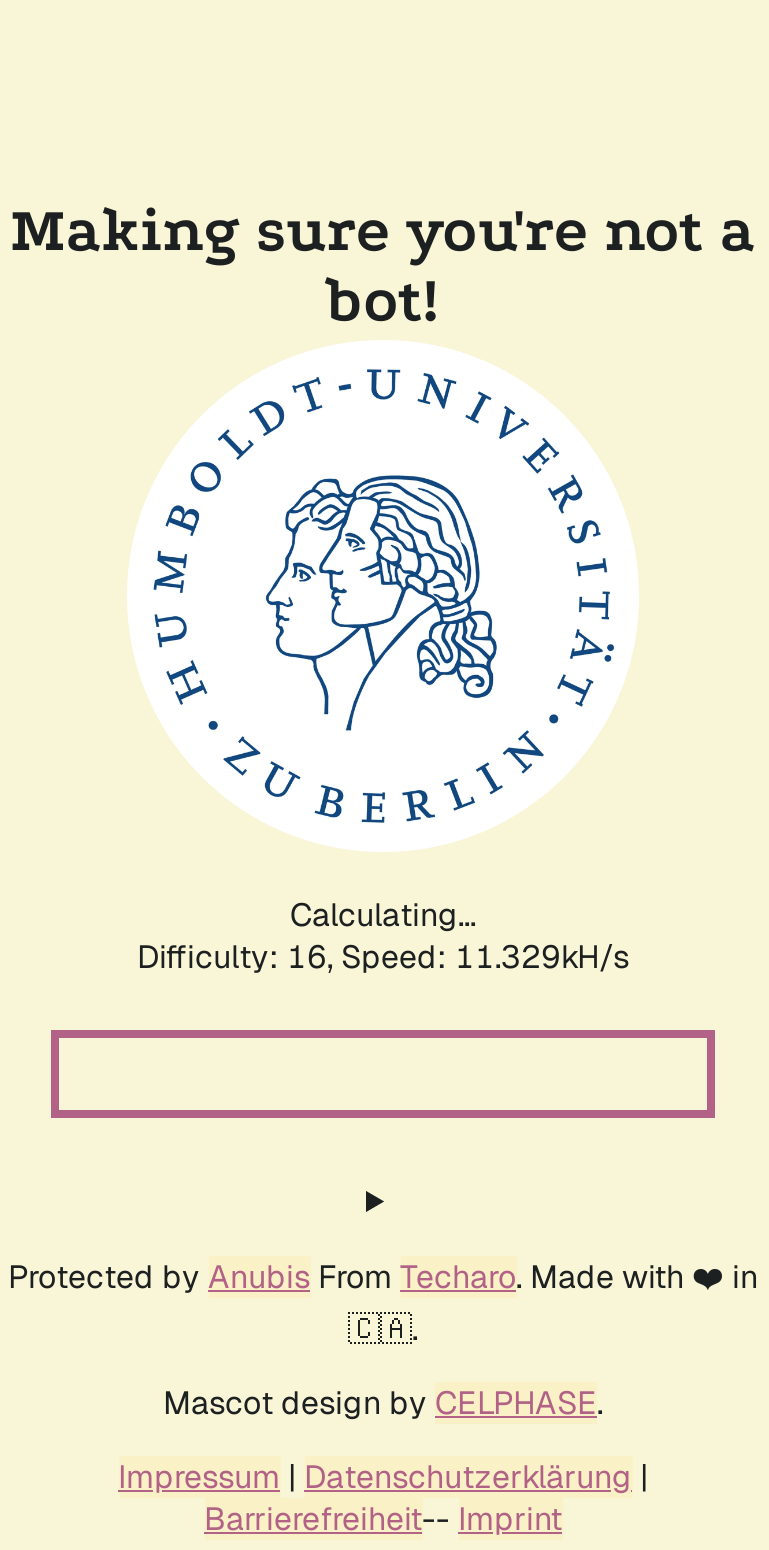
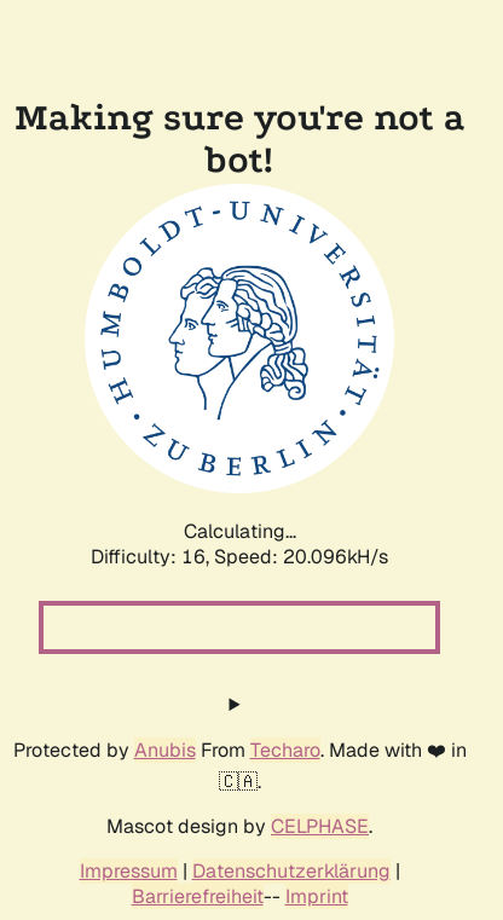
- Difficulty: 16, Speed: 11.329kH/s
+ Difficulty: 16, Speed: 20.096kH/s
